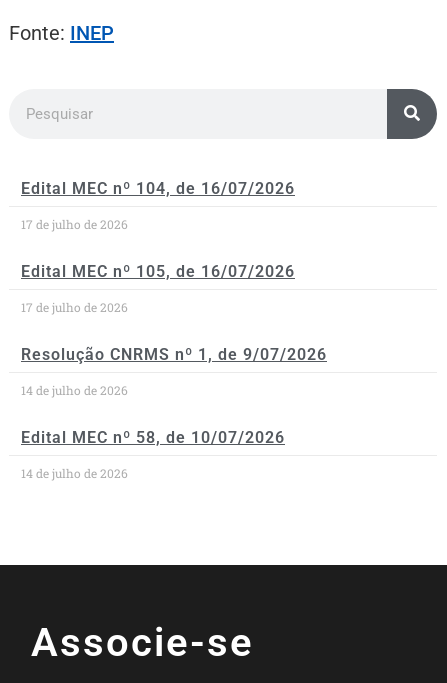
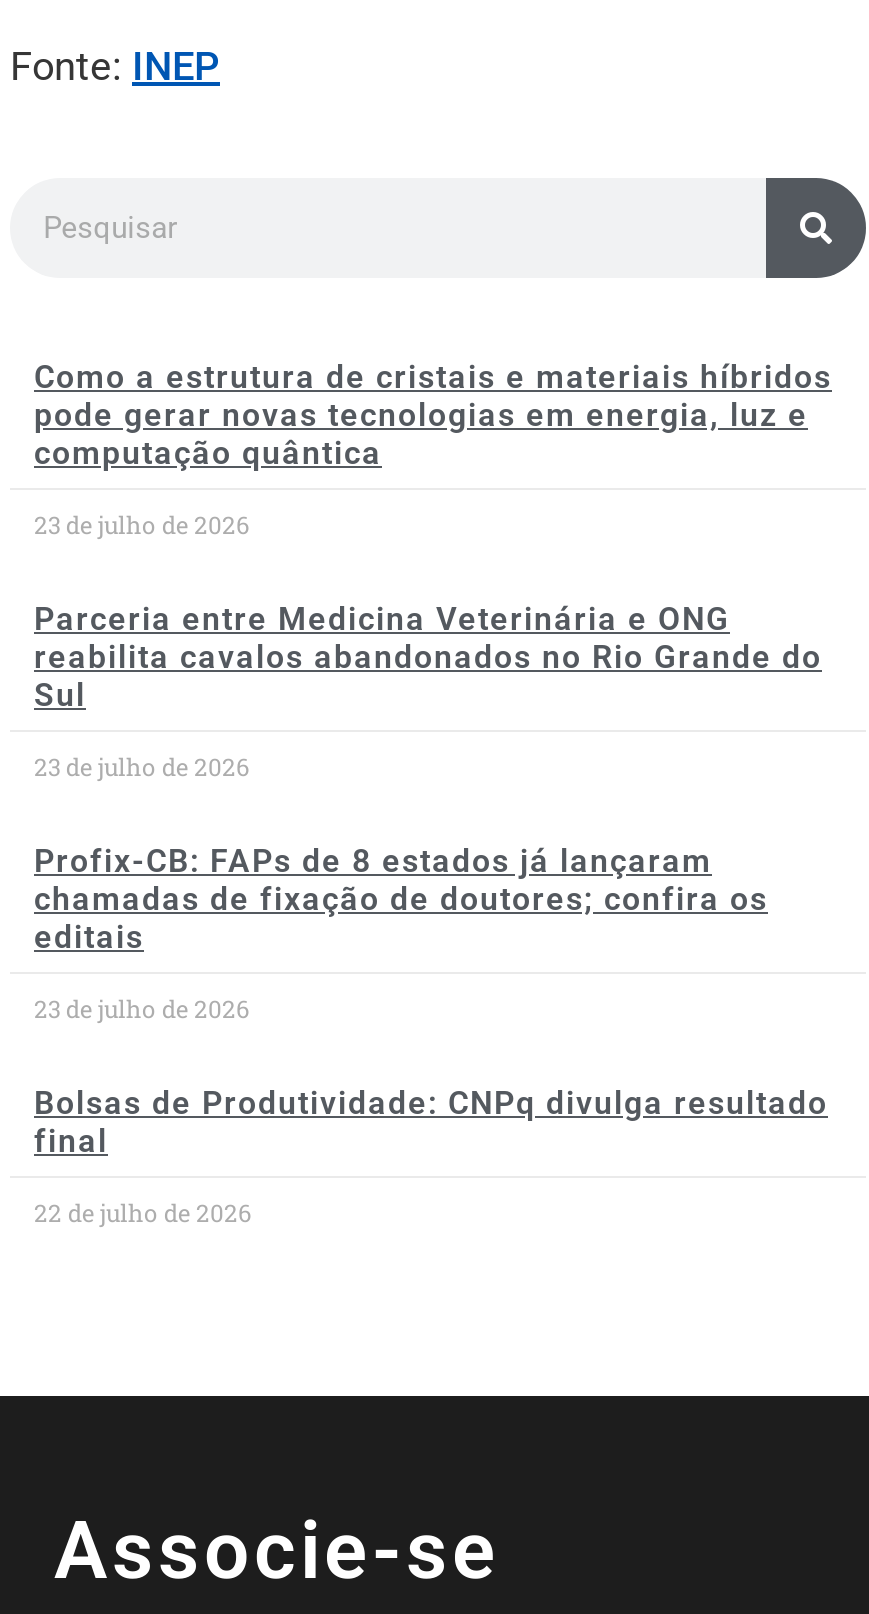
- Edital MEC nº 104, de 16/07/2026
+ Como a estrutura de cristais e materiais híbridos
+ pode gerar novas tecnologias em energia, luz e
+ computação quântica

- 17 de julho de 2026
+ 23 de julho de 2026

- Edital MEC nº 105, de 16/07/2026
+ Parceria entre Medicina Veterinária e ONG
+ reabilita cavalos abandonados no Rio Grande do
+ Sul

- 17 de julho de 2026
+ 23 de julho de 2026

- Resolução CNRMS nº 1, de 9/07/2026
+ Profix-CB: FAPs de 8 estados já lançaram
+ chamadas de fixação de doutores; confira os
+ editais

- 14 de julho de 2026
+ 23 de julho de 2026

- Edital MEC nº 58, de 10/07/2026
+ Bolsas de Produtividade: CNPq divulga resultado
+ final

- 14 de julho de 2026
+ 22 de julho de 2026
